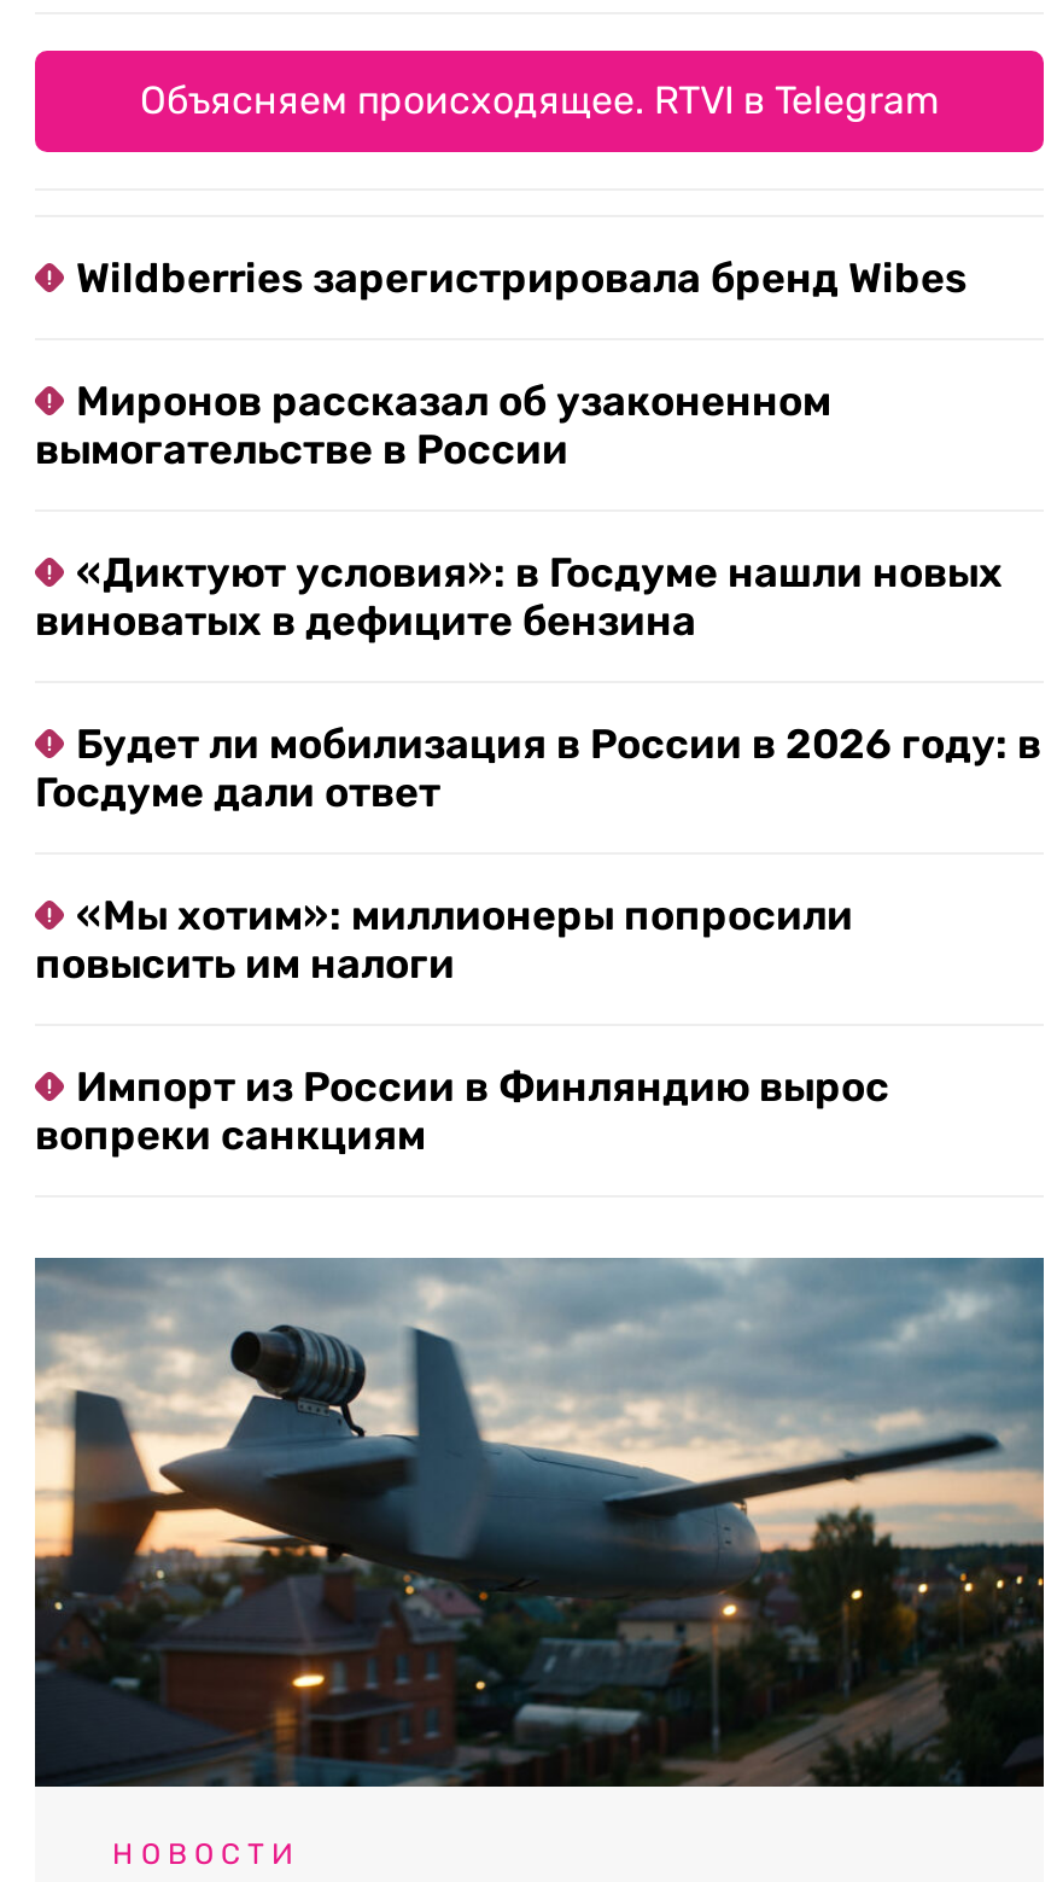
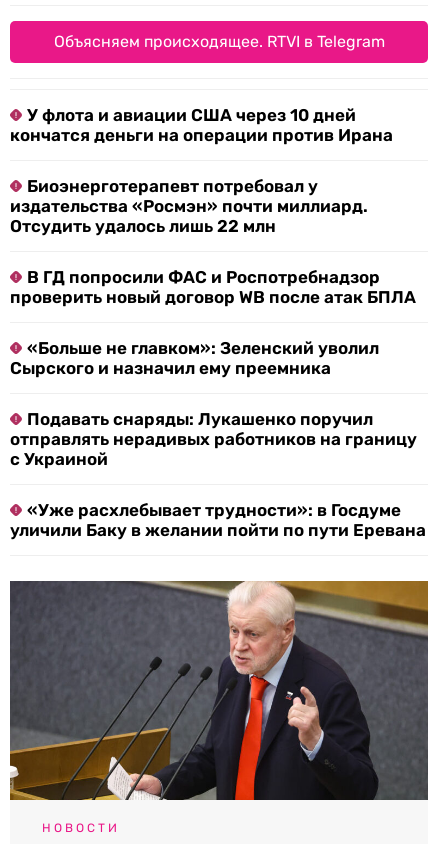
- Wildberries зарегистрировала бренд Wibes
+ У флота и авиации США через 10 дней
+ кончатся деньги на операции против Ирана

- Миронов рассказал об узаконенном
- вымогательстве в России
+ Биоэнерготерапевт потребовал у
+ издательства «Росмэн» почти миллиард.
+ Отсудить удалось лишь 22 млн

- «Диктуют условия»: в Госдуме нашли новых
- виноватых в дефиците бензина
+ В ГД попросили ФАС и Роспотребнадзор
+ проверить новый договор WB после атак БПЛА

- Будет ли мобилизация в России в 2026 году: в
- Госдуме дали ответ
+ «Больше не главком»: Зеленский уволил
+ Сырского и назначил ему преемника

- «Мы хотим»: миллионеры попросили
- повысить им налоги
+ Подавать снаряды: Лукашенко поручил
+ отправлять нерадивых работников на границу
+ с Украиной

- Импорт из России в Финляндию вырос
- вопреки санкциям
+ «Уже расхлебывает трудности»: в Госдуме
+ уличили Баку в желании пойти по пути Еревана

- [image]
+ [image]
